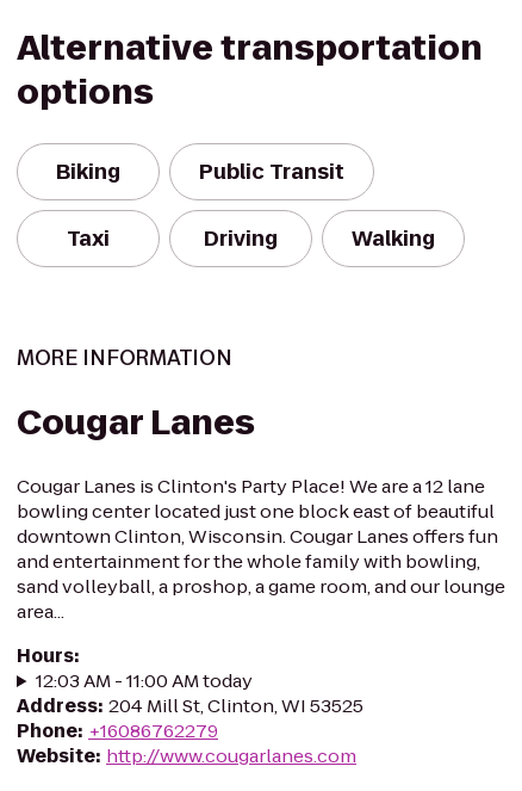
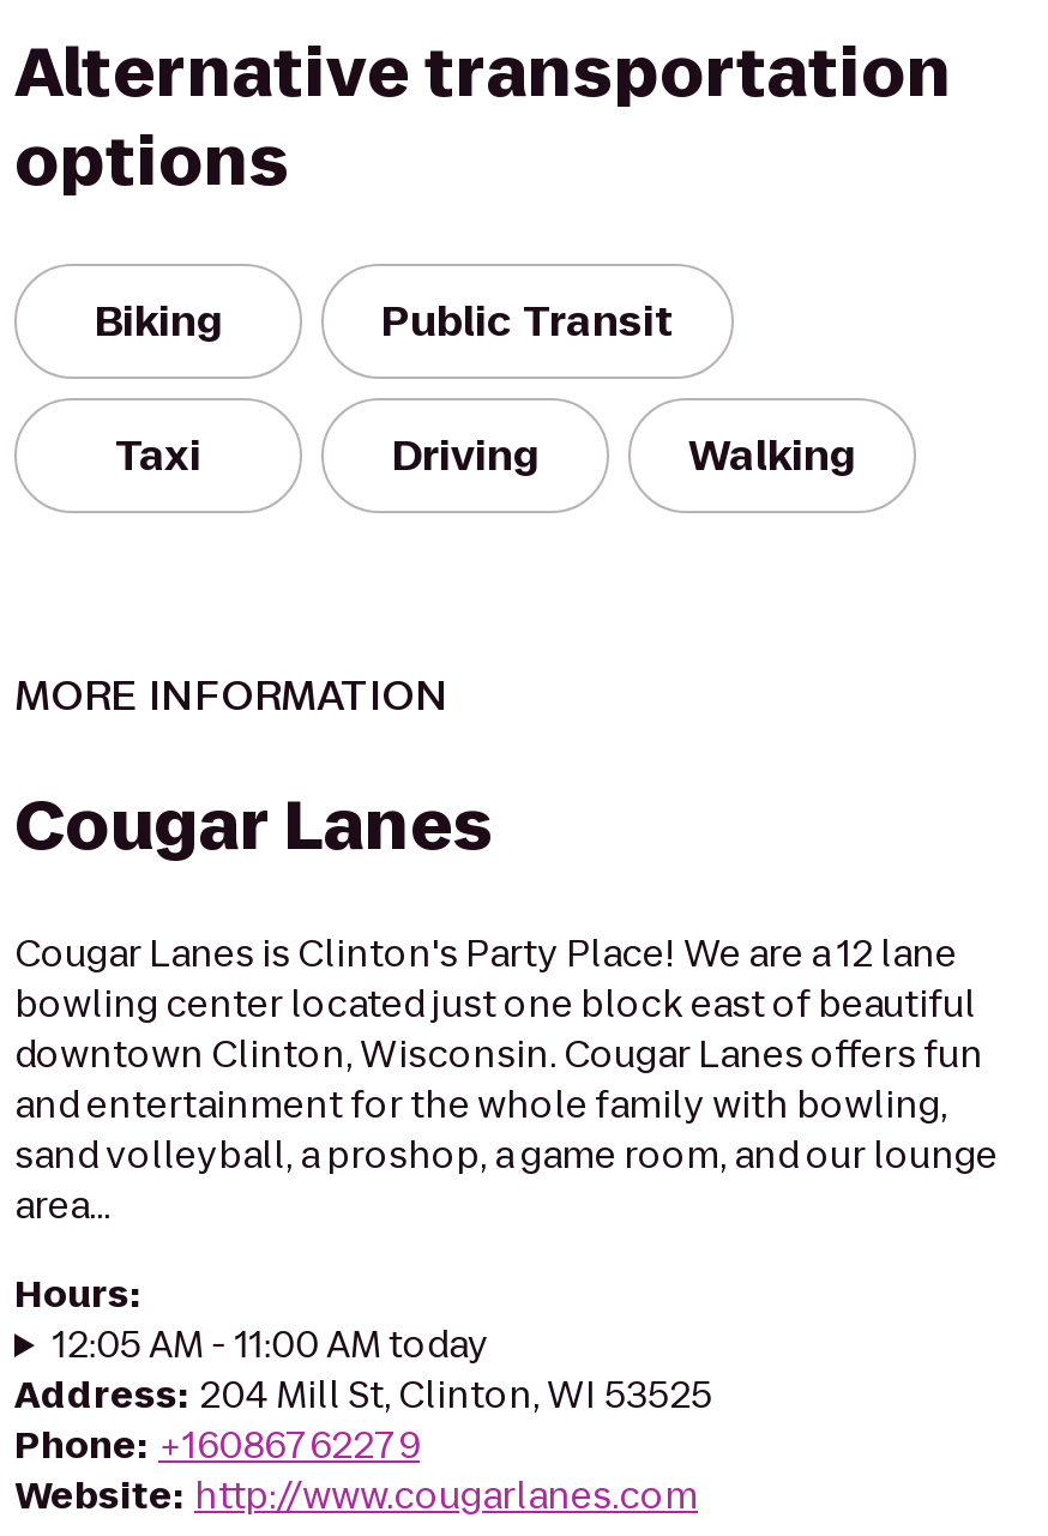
- 12:03 AM - 11:00 AM today
+ 12:05 AM - 11:00 AM today
